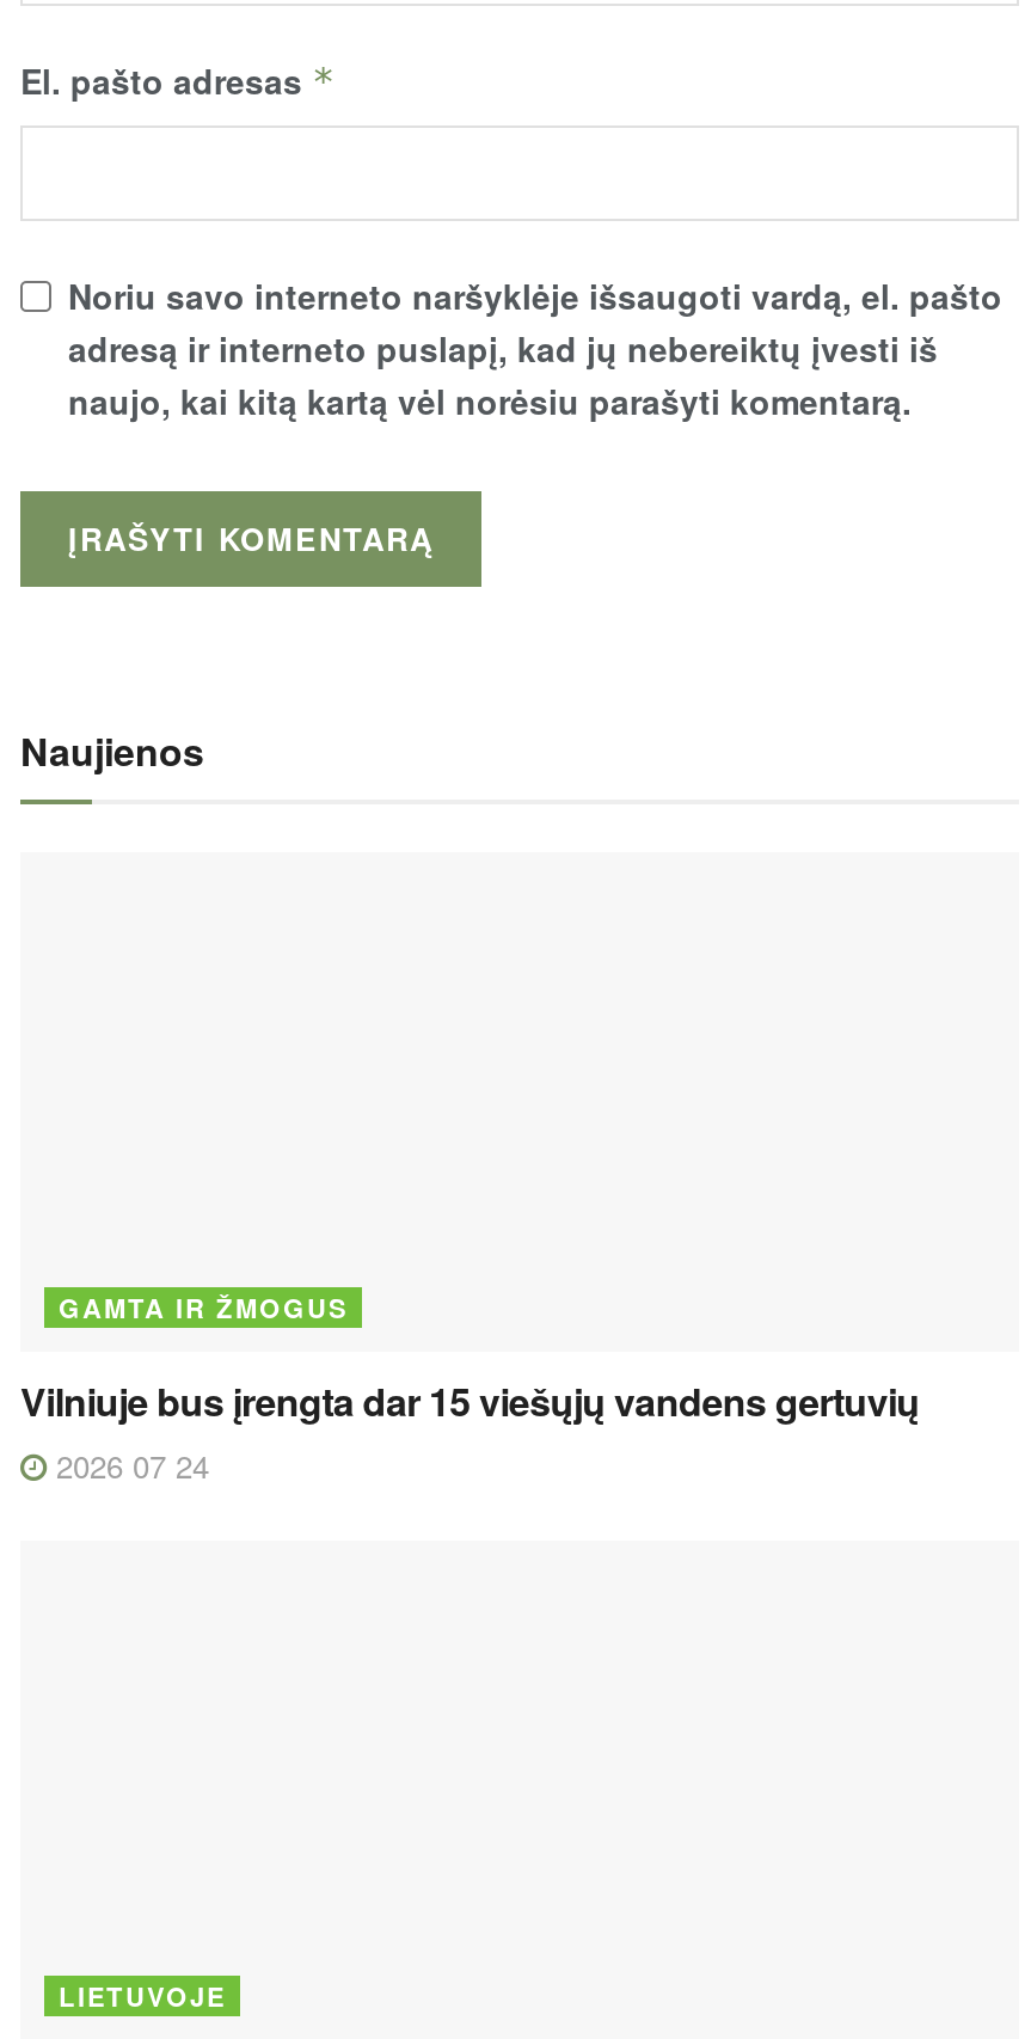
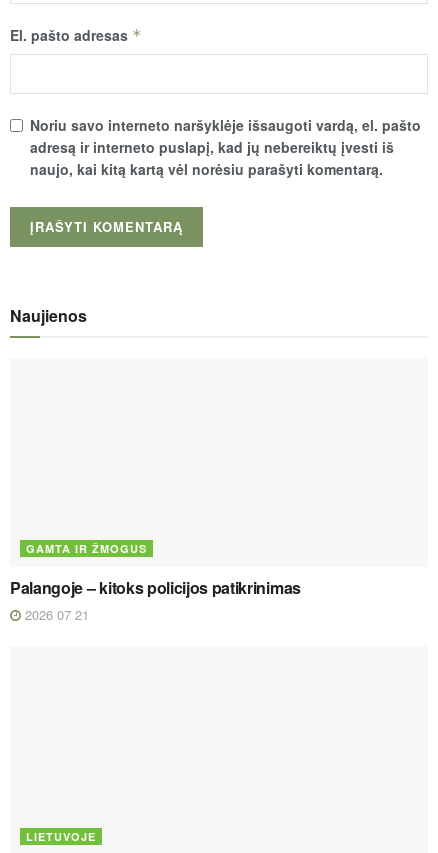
- Vilniuje bus įrengta dar 15 viešųjų vandens gertuvių
- 2026 07 24
+ Palangoje – kitoks policijos patikrinimas
+ 2026 07 21
